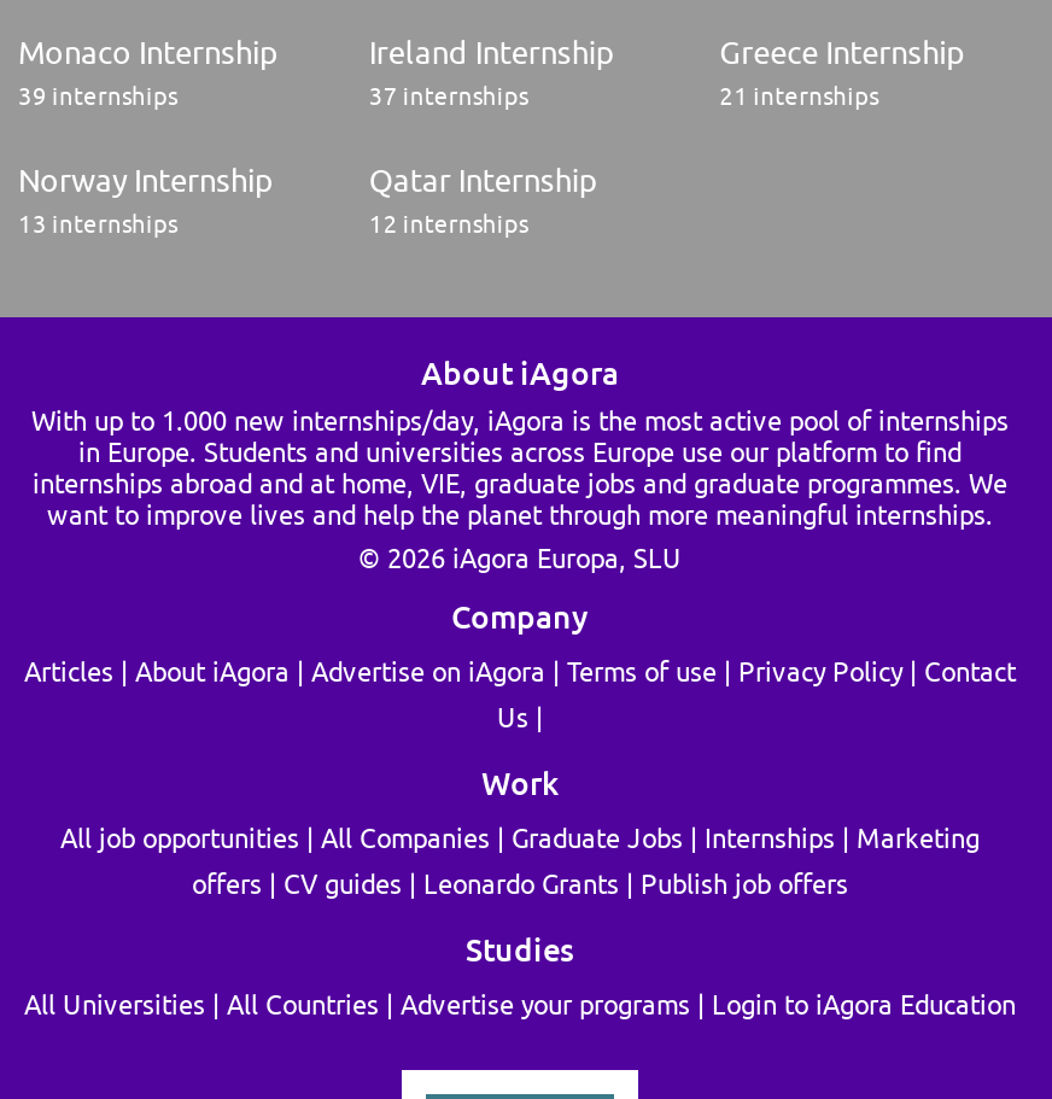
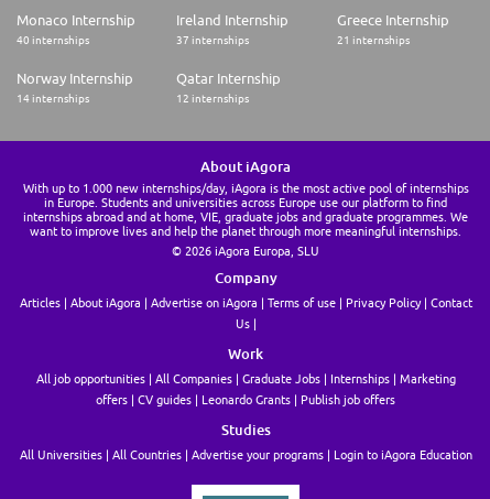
- 39 internships
+ 40 internships

- 13 internships
+ 14 internships
